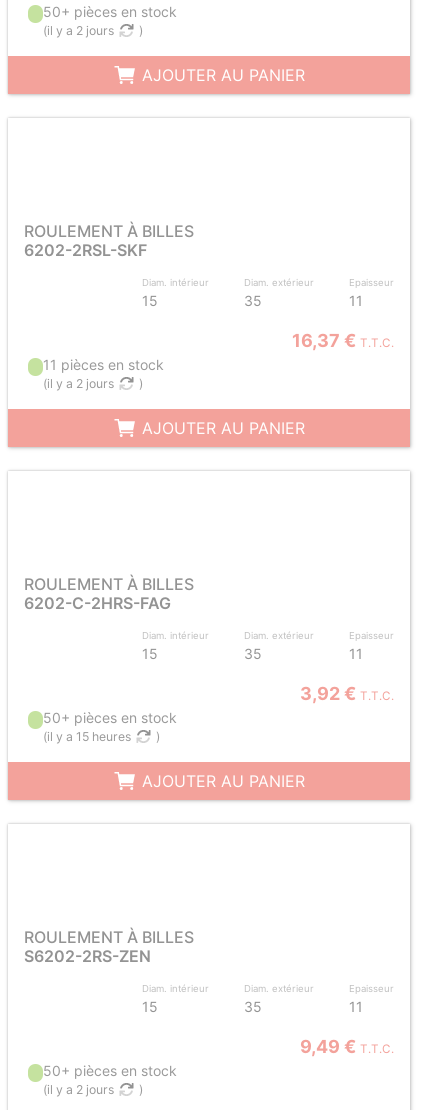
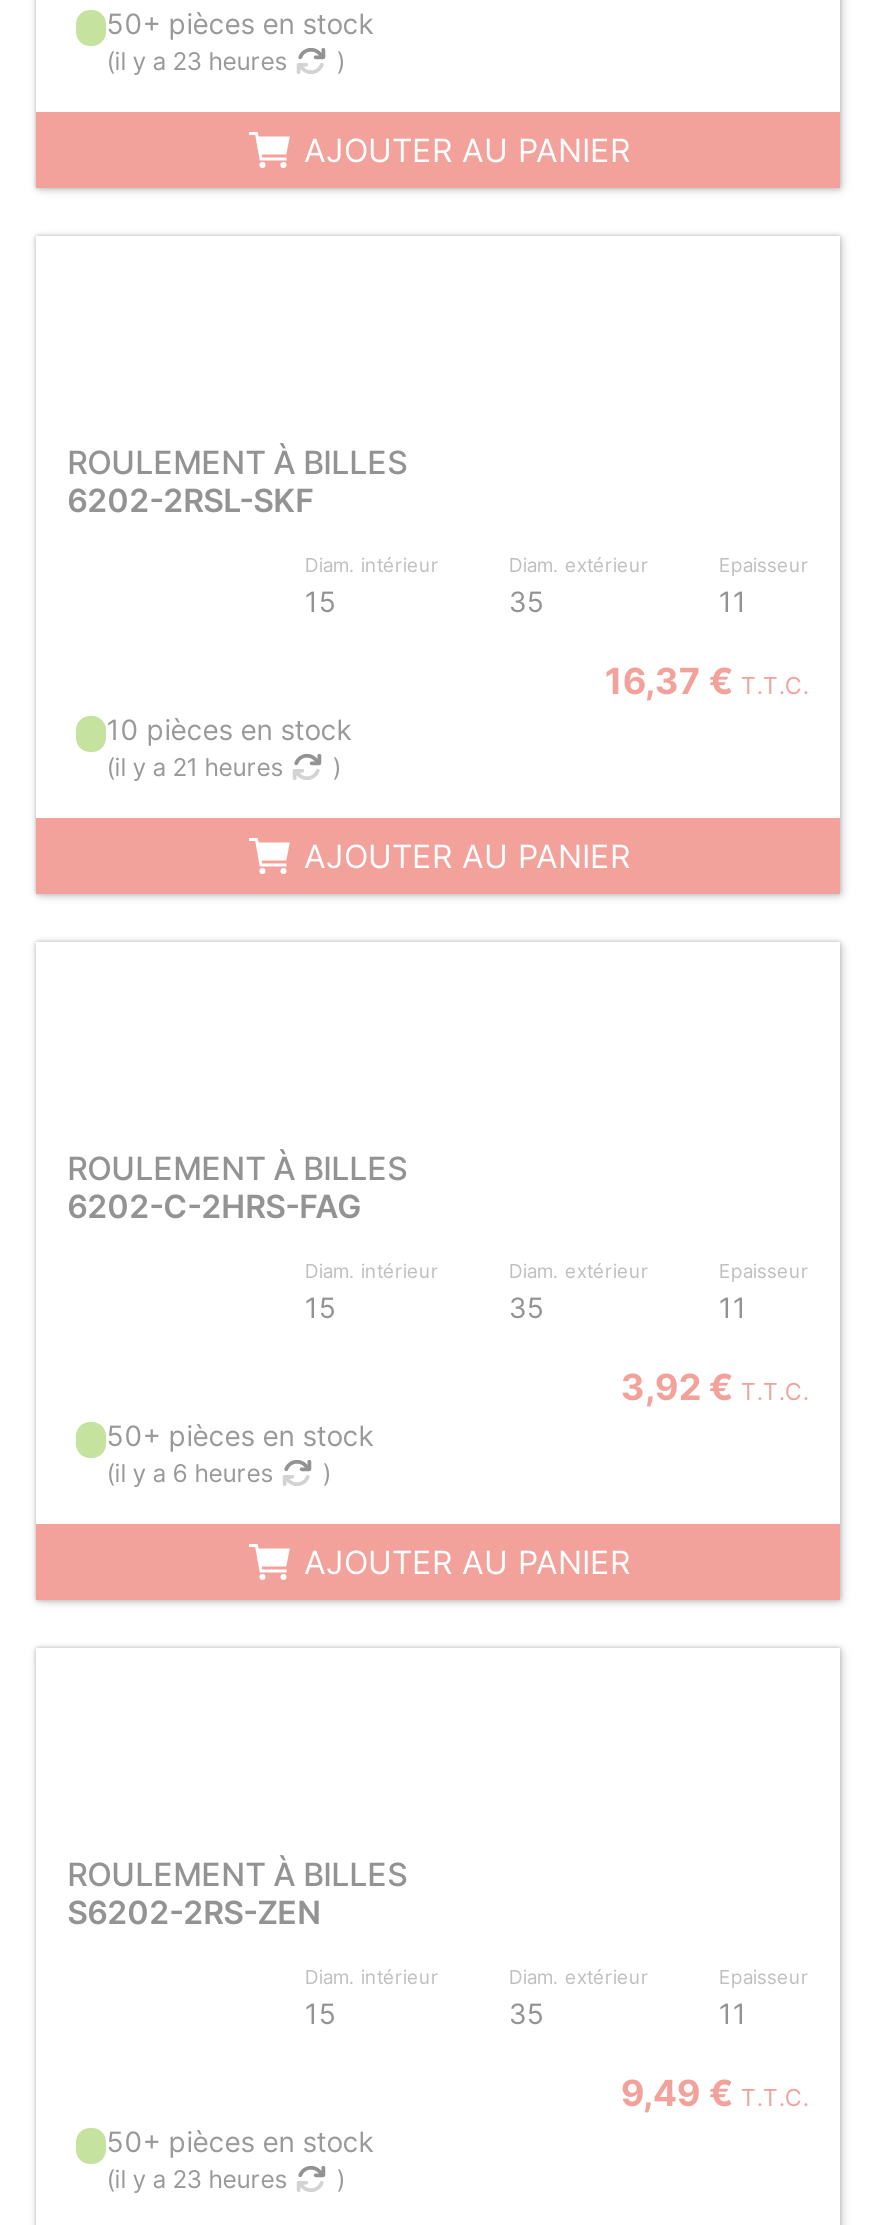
- (il y a 2 jours
+ (il y a 23 heures

- 11 pièces en stock
+ 10 pièces en stock

- (il y a 2 jours
+ (il y a 21 heures

- (il y a 15 heures
+ (il y a 6 heures

- (il y a 2 jours
+ (il y a 23 heures
